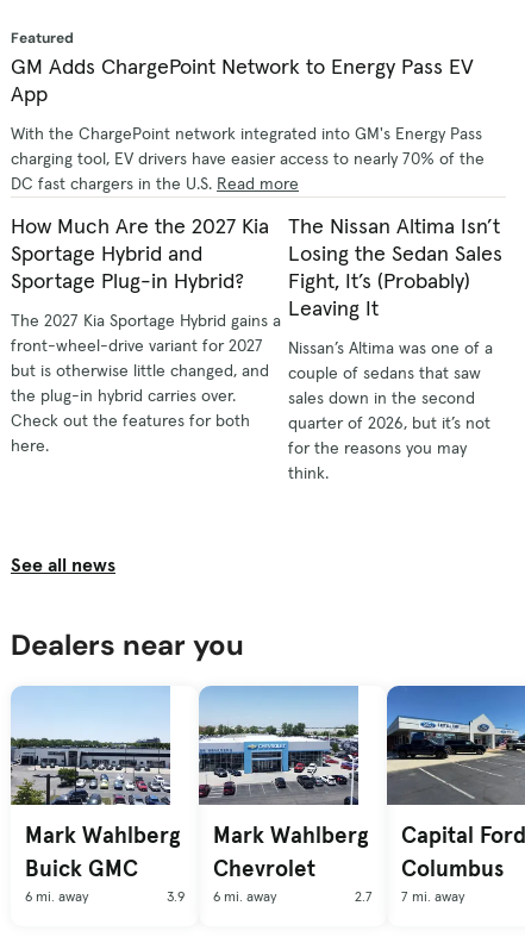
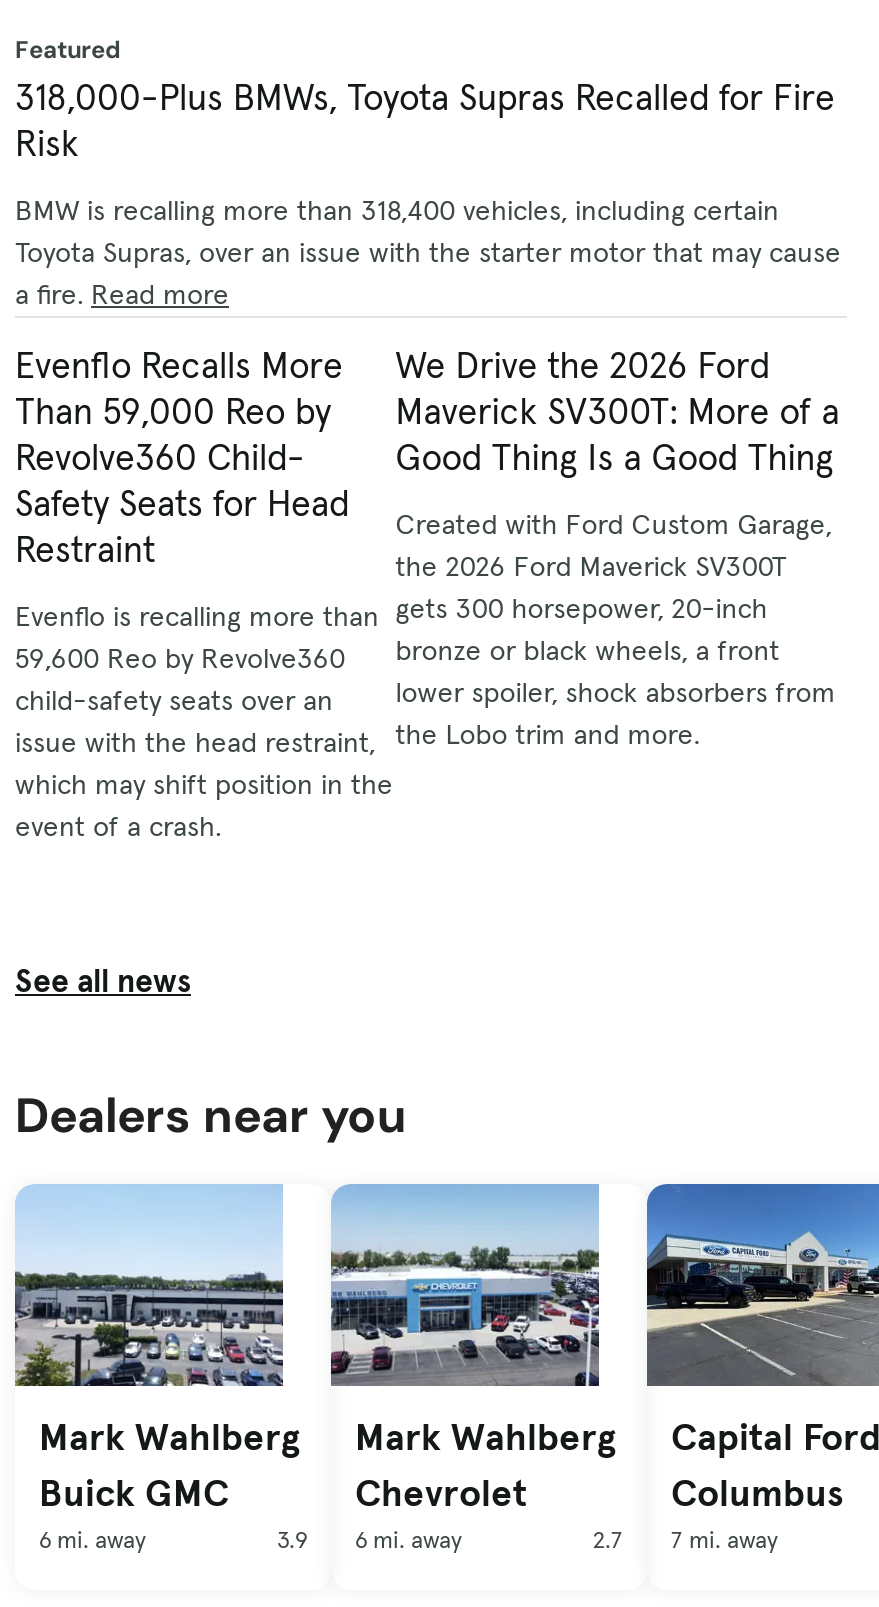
- GM Adds ChargePoint Network to Energy Pass EV
- App
+ 318,000-Plus BMWs, Toyota Supras Recalled for Fire
+ Risk

- With the ChargePoint network integrated into GM's Energy Pass
- charging tool, EV drivers have easier access to nearly 70% of the
- DC fast chargers in the U.S. Read more
+ BMW is recalling more than 318,400 vehicles, including certain
+ Toyota Supras, over an issue with the starter motor that may cause
+ a fire. Read more

- How Much Are the 2027 Kia
- Sportage Hybrid and
- Sportage Plug-in Hybrid?
+ Evenflo Recalls More
+ Than 59,000 Reo by
+ Revolve360 Child-
+ Safety Seats for Head
+ Restraint

- The Nissan Altima Isn’t
- Losing the Sedan Sales
- Fight, It’s (Probably)
- Leaving It
+ We Drive the 2026 Ford
+ Maverick SV300T: More of a
+ Good Thing Is a Good Thing

- The 2027 Kia Sportage Hybrid gains a
- front-wheel-drive variant for 2027
- but is otherwise little changed, and
- the plug-in hybrid carries over.
- Check out the features for both
- here.
+ Evenflo is recalling more than
+ 59,600 Reo by Revolve360
+ child-safety seats over an
+ issue with the head restraint,
+ which may shift position in the
+ event of a crash.

- Nissan’s Altima was one of a
- couple of sedans that saw
- sales down in the second
- quarter of 2026, but it’s not
- for the reasons you may
- think.
+ Created with Ford Custom Garage,
+ the 2026 Ford Maverick SV300T
+ gets 300 horsepower, 20-inch
+ bronze or black wheels, a front
+ lower spoiler, shock absorbers from
+ the Lobo trim and more.
